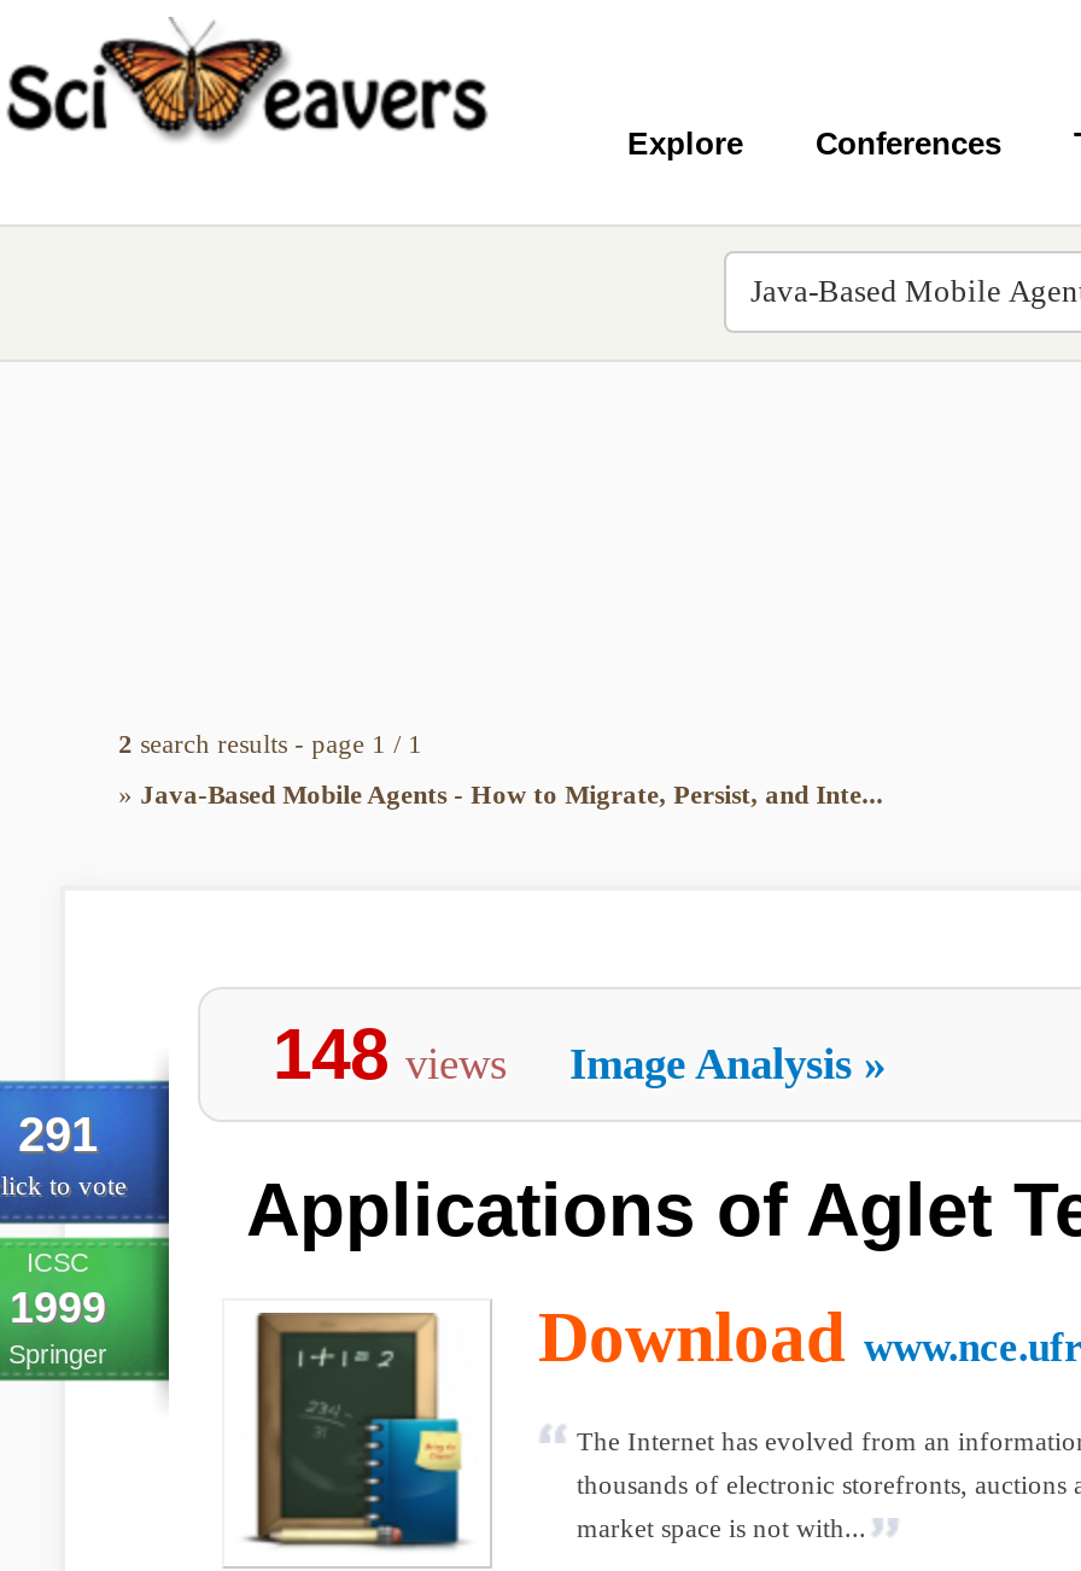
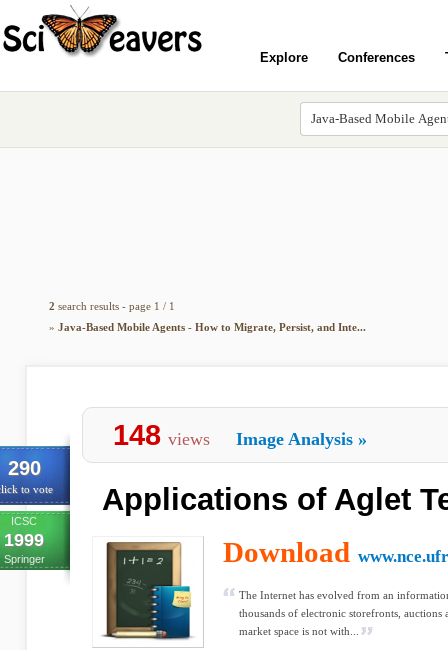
- 291
+ 290
